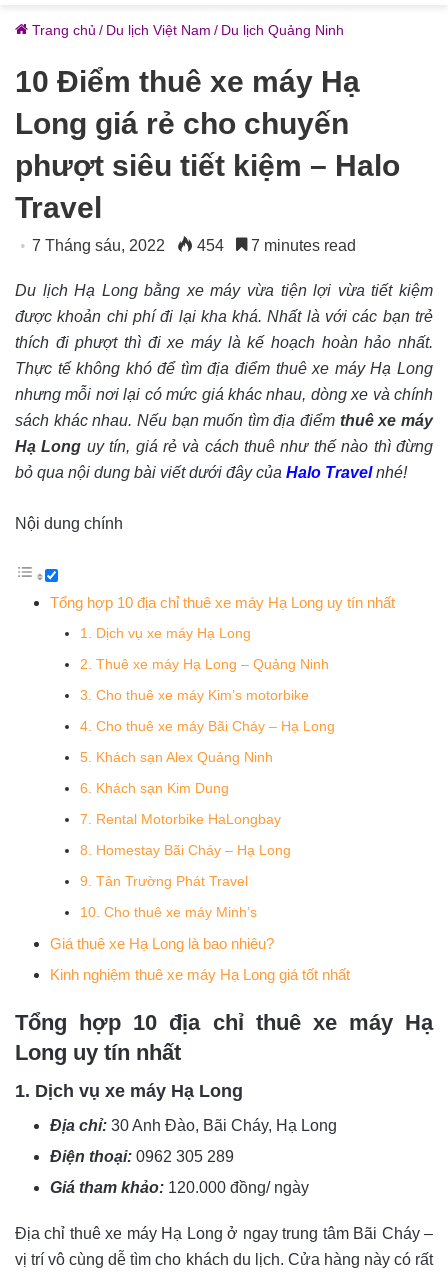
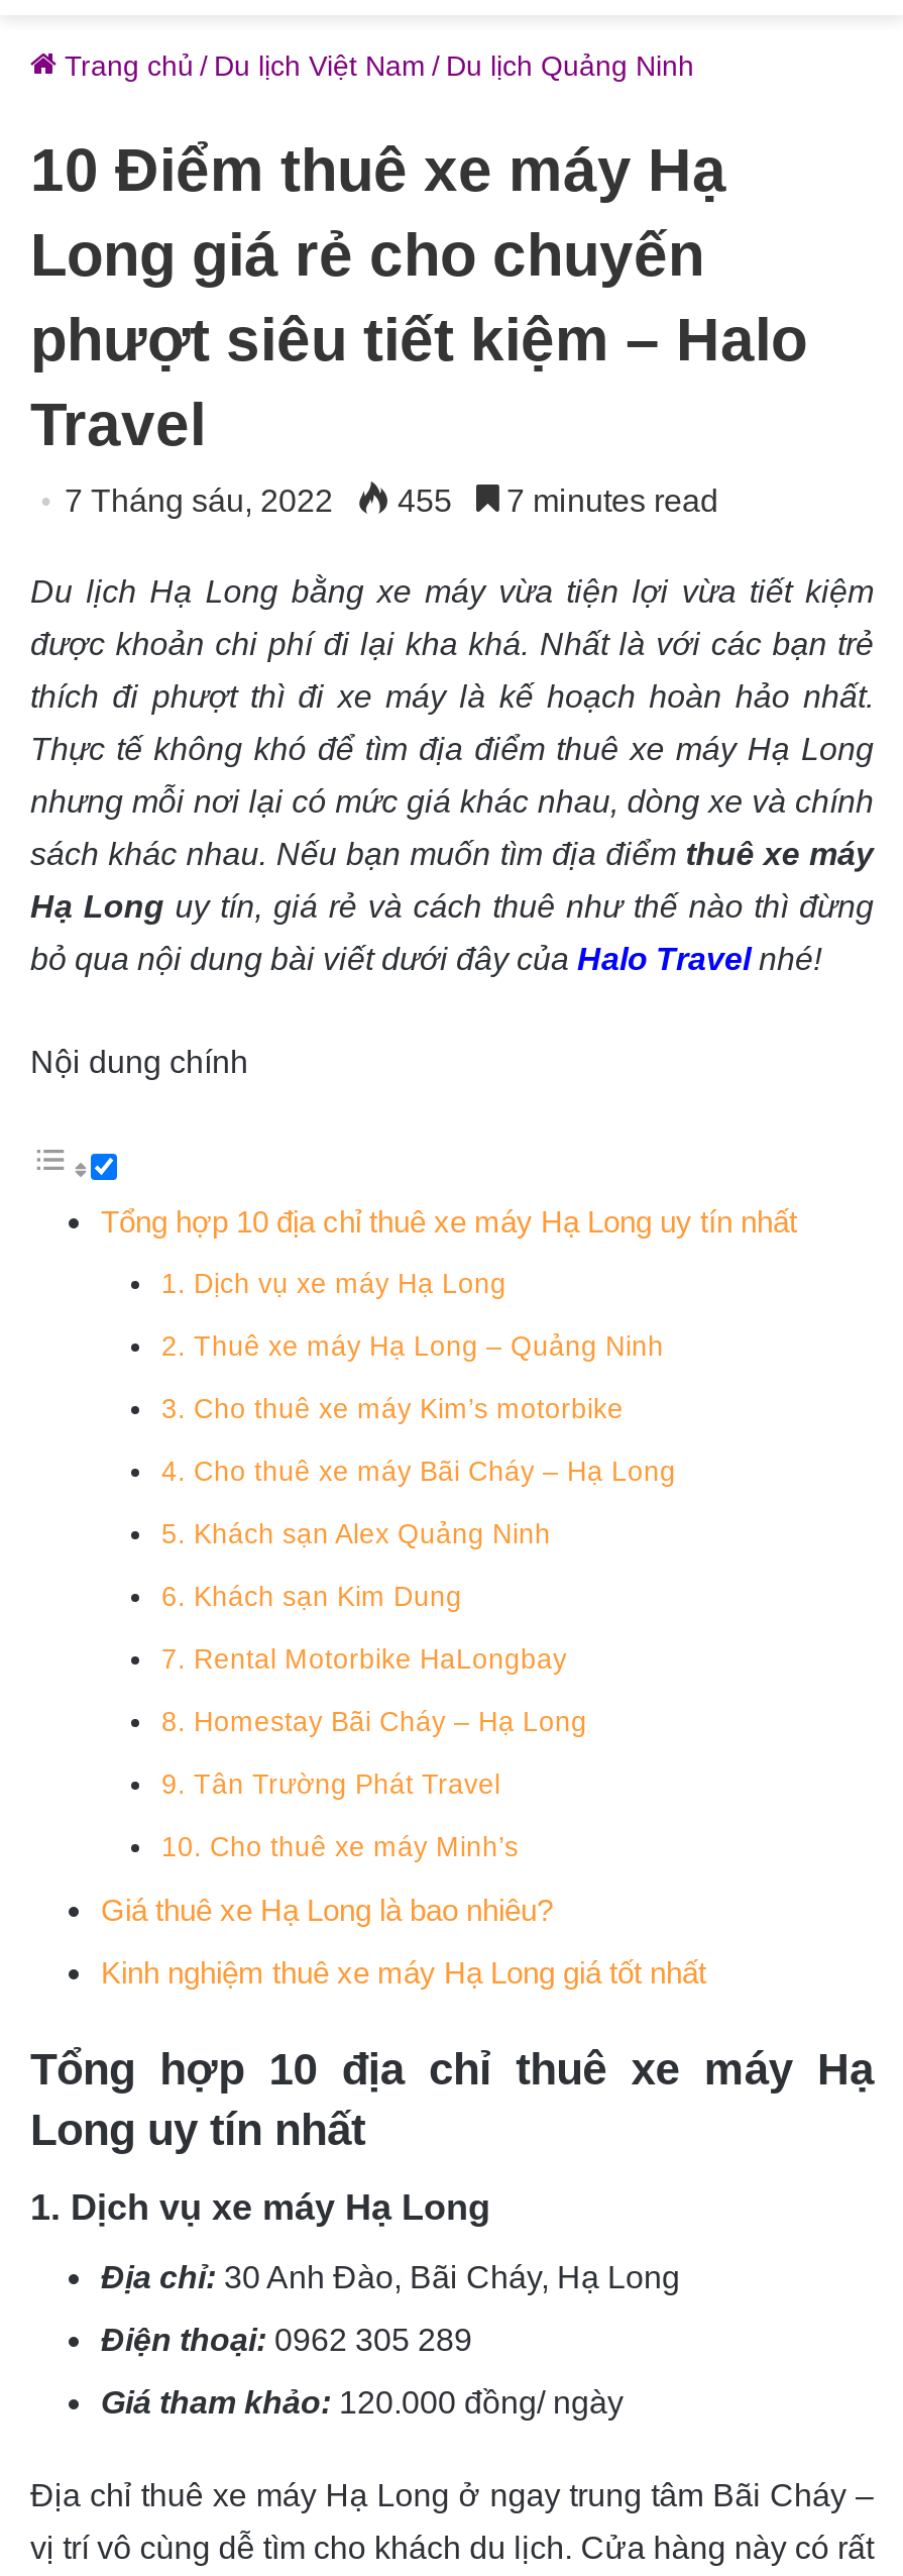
- 7 Tháng sáu, 2022 454 7 minutes read
+ 7 Tháng sáu, 2022 455 7 minutes read
